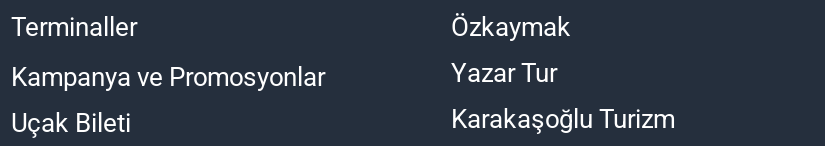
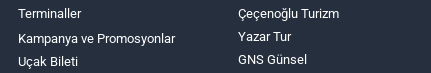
- Özkaymak
+ Çeçenoğlu Turizm

- Karakaşoğlu Turizm
+ GNS Günsel
